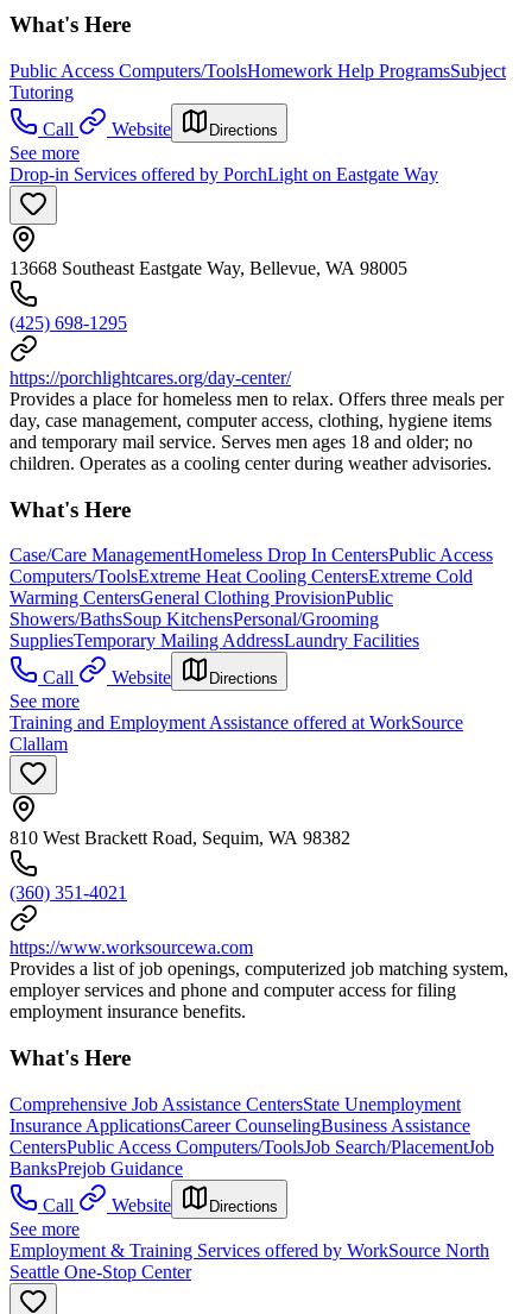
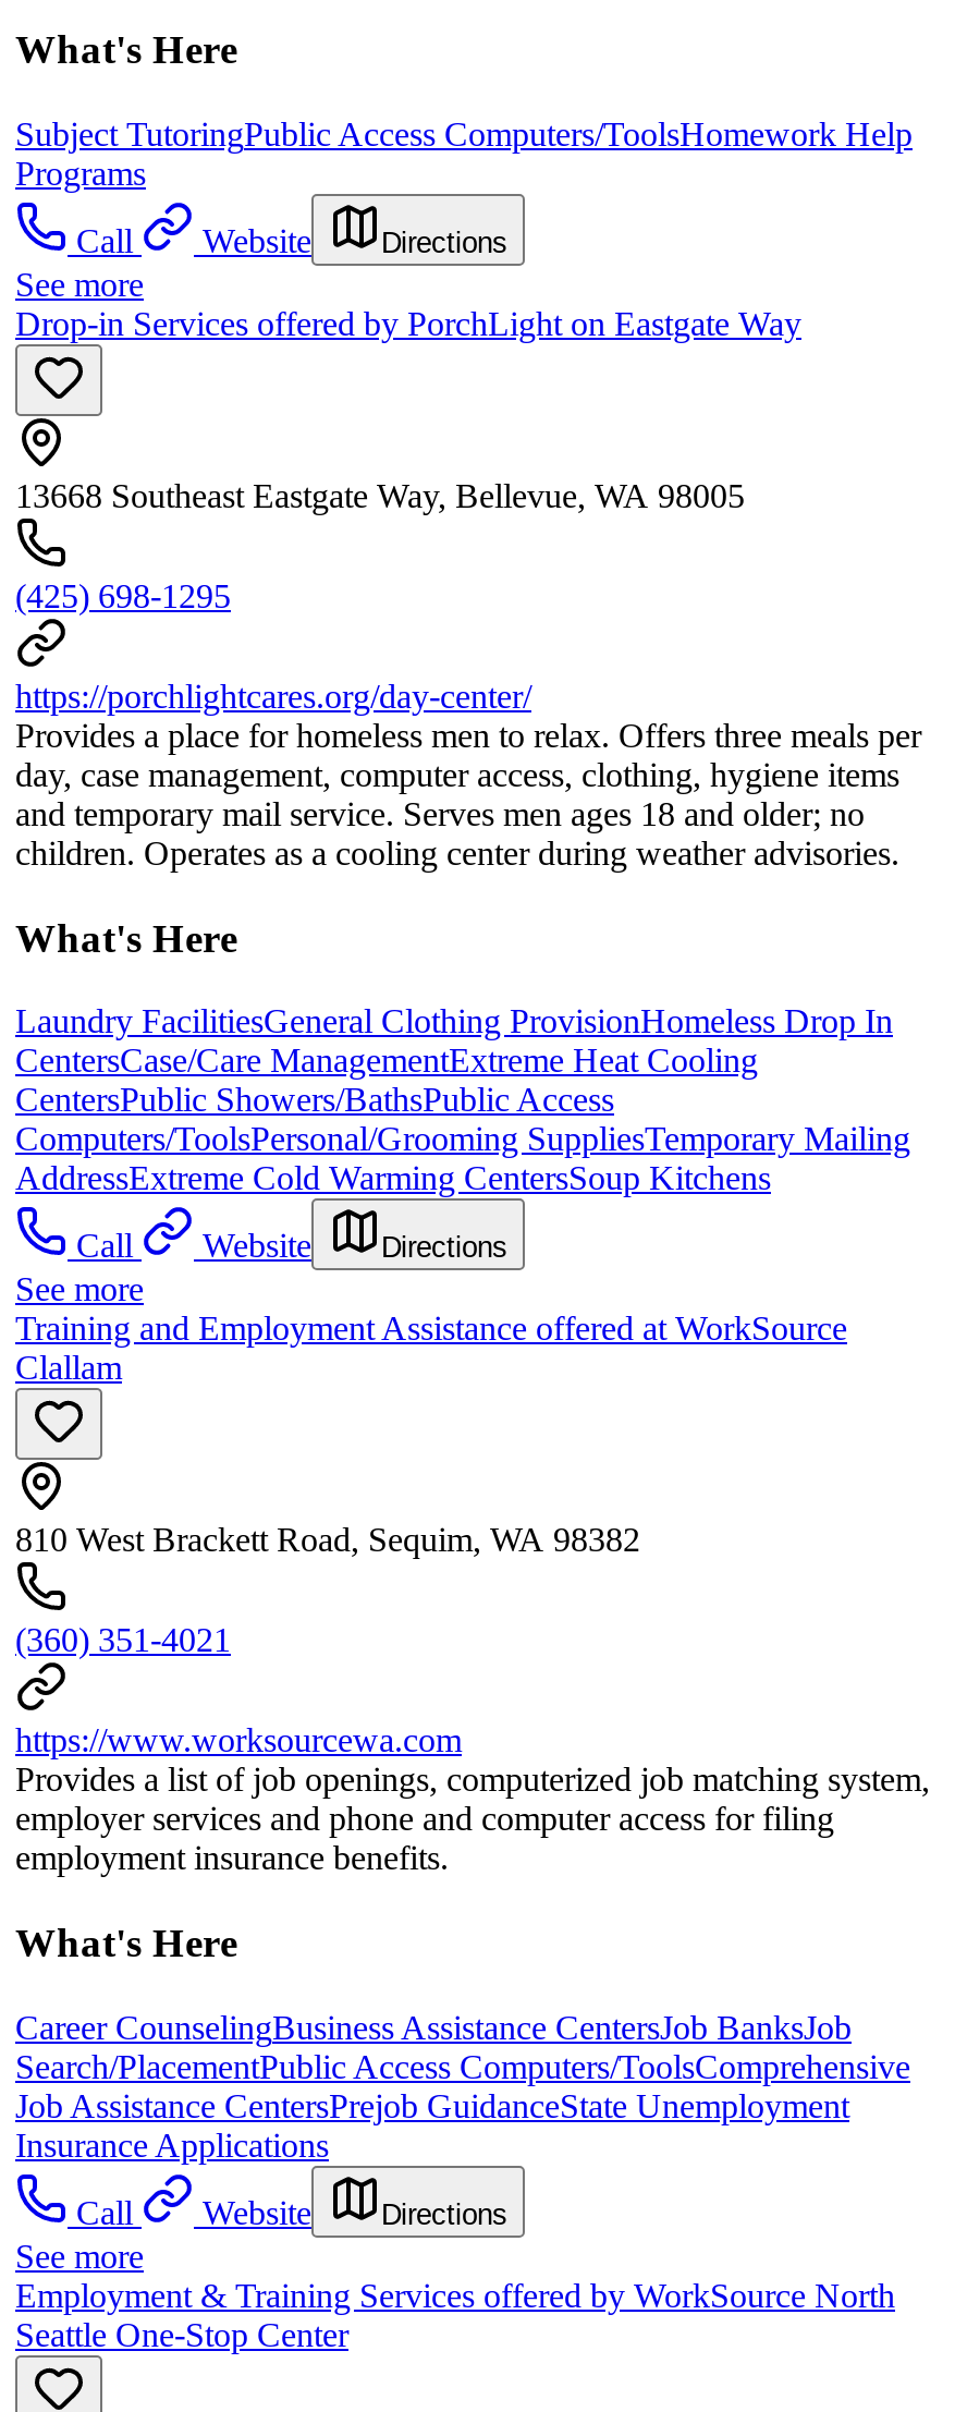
- Public Access Computers/ToolsHomework Help ProgramsSubject
- Tutoring
+ Subject TutoringPublic Access Computers/ToolsHomework Help
+ Programs

- Case/Care ManagementHomeless Drop In CentersPublic Access
- Computers/ToolsExtreme Heat Cooling CentersExtreme Cold
- Warming CentersGeneral Clothing ProvisionPublic
- Showers/BathsSoup KitchensPersonal/Grooming
- SuppliesTemporary Mailing AddressLaundry Facilities
+ Laundry FacilitiesGeneral Clothing ProvisionHomeless Drop In
+ CentersCase/Care ManagementExtreme Heat Cooling
+ CentersPublic Showers/BathsPublic Access
+ Computers/ToolsPersonal/Grooming SuppliesTemporary Mailing
+ AddressExtreme Cold Warming CentersSoup Kitchens

- Comprehensive Job Assistance CentersState Unemployment
- Insurance ApplicationsCareer CounselingBusiness Assistance
- CentersPublic Access Computers/ToolsJob Search/PlacementJob
- BanksPrejob Guidance
+ Career CounselingBusiness Assistance CentersJob BanksJob
+ Search/PlacementPublic Access Computers/ToolsComprehensive
+ Job Assistance CentersPrejob GuidanceState Unemployment
+ Insurance Applications
